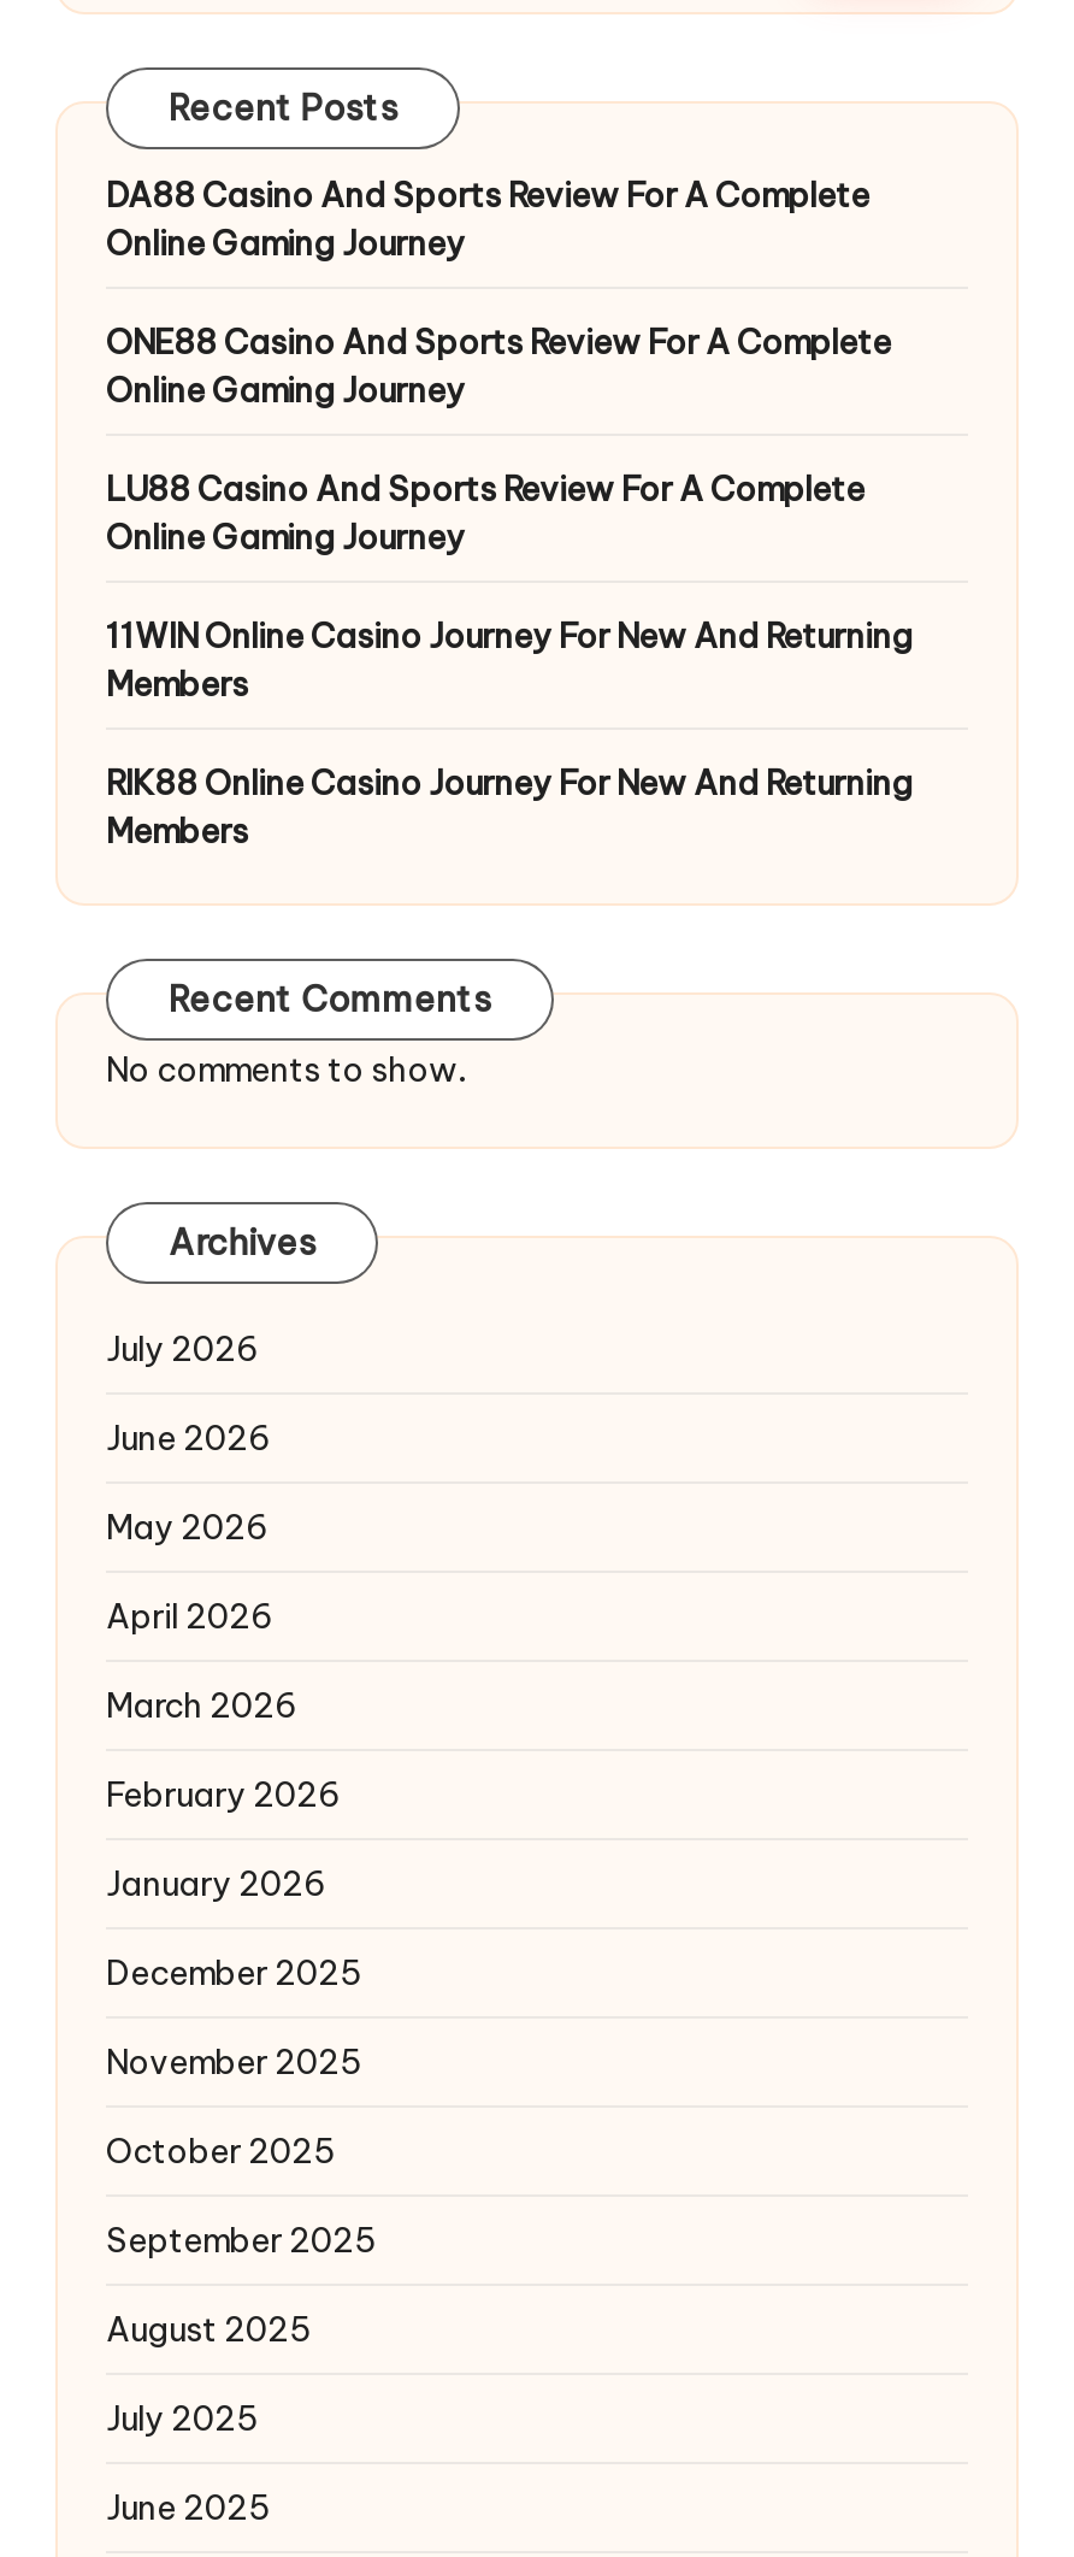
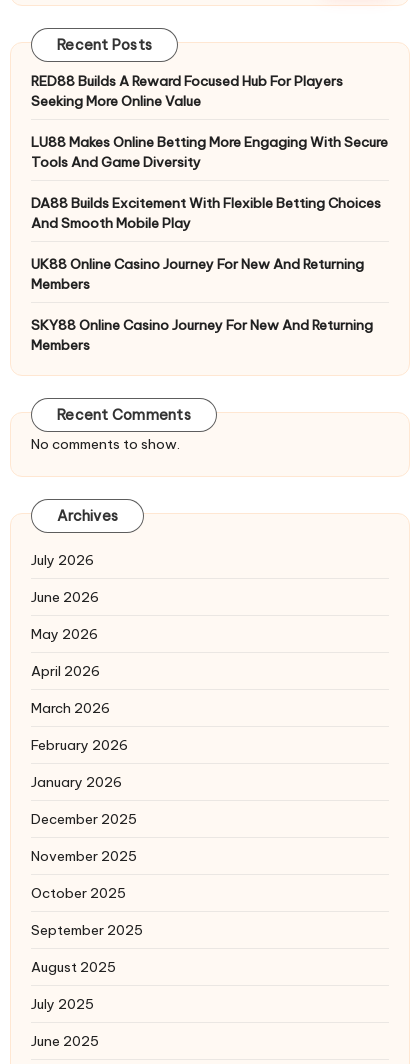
- DA88 Casino And Sports Review For A Complete
- Online Gaming Journey
+ RED88 Builds A Reward Focused Hub For Players
+ Seeking More Online Value

- ONE88 Casino And Sports Review For A Complete
- Online Gaming Journey
+ LU88 Makes Online Betting More Engaging With Secure
+ Tools And Game Diversity

- LU88 Casino And Sports Review For A Complete
- Online Gaming Journey
+ DA88 Builds Excitement With Flexible Betting Choices
+ And Smooth Mobile Play

- 11WIN Online Casino Journey For New And Returning
+ UK88 Online Casino Journey For New And Returning

- RIK88 Online Casino Journey For New And Returning
+ SKY88 Online Casino Journey For New And Returning
